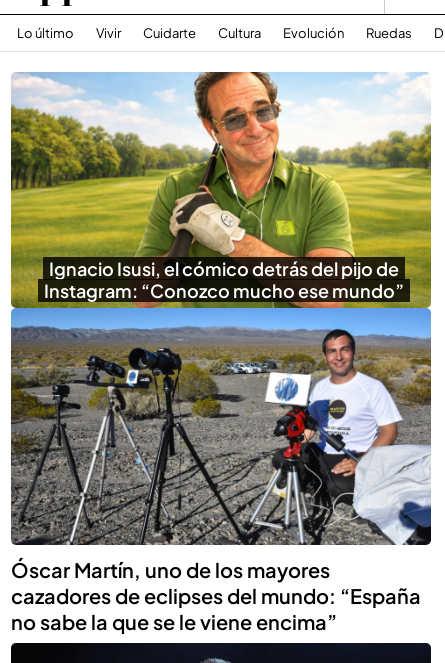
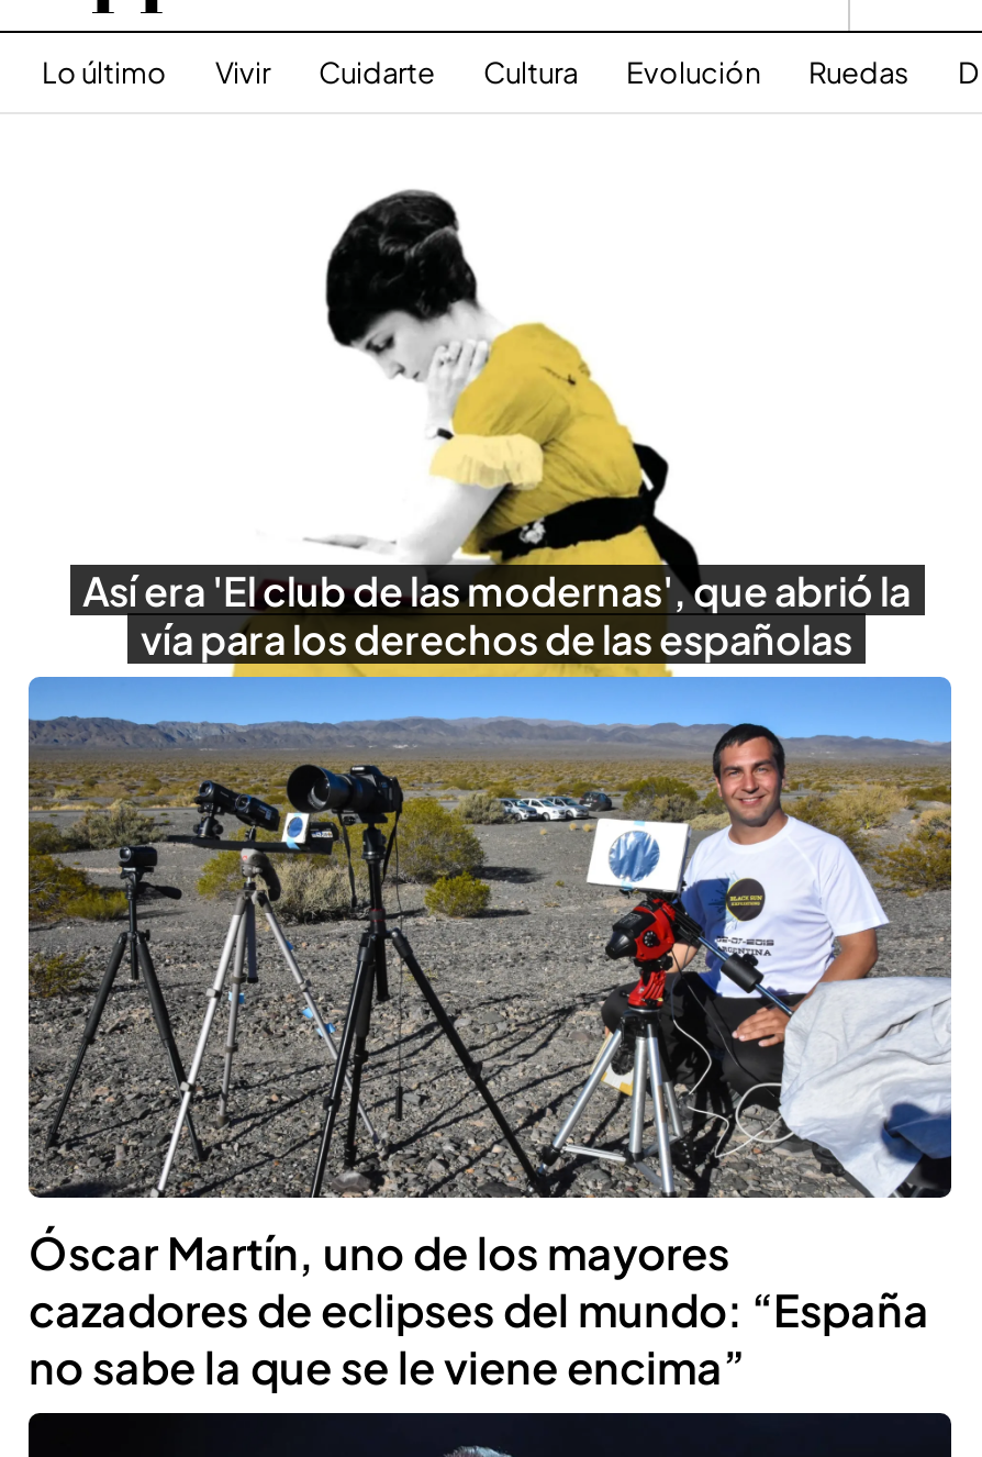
- [image]
- Ignacio Isusi, el cómico detrás del pijo de
- Instagram: “Conozco mucho ese mundo”
+ [image]
+ Así era 'El club de las modernas', que abrió la
+ vía para los derechos de las españolas
